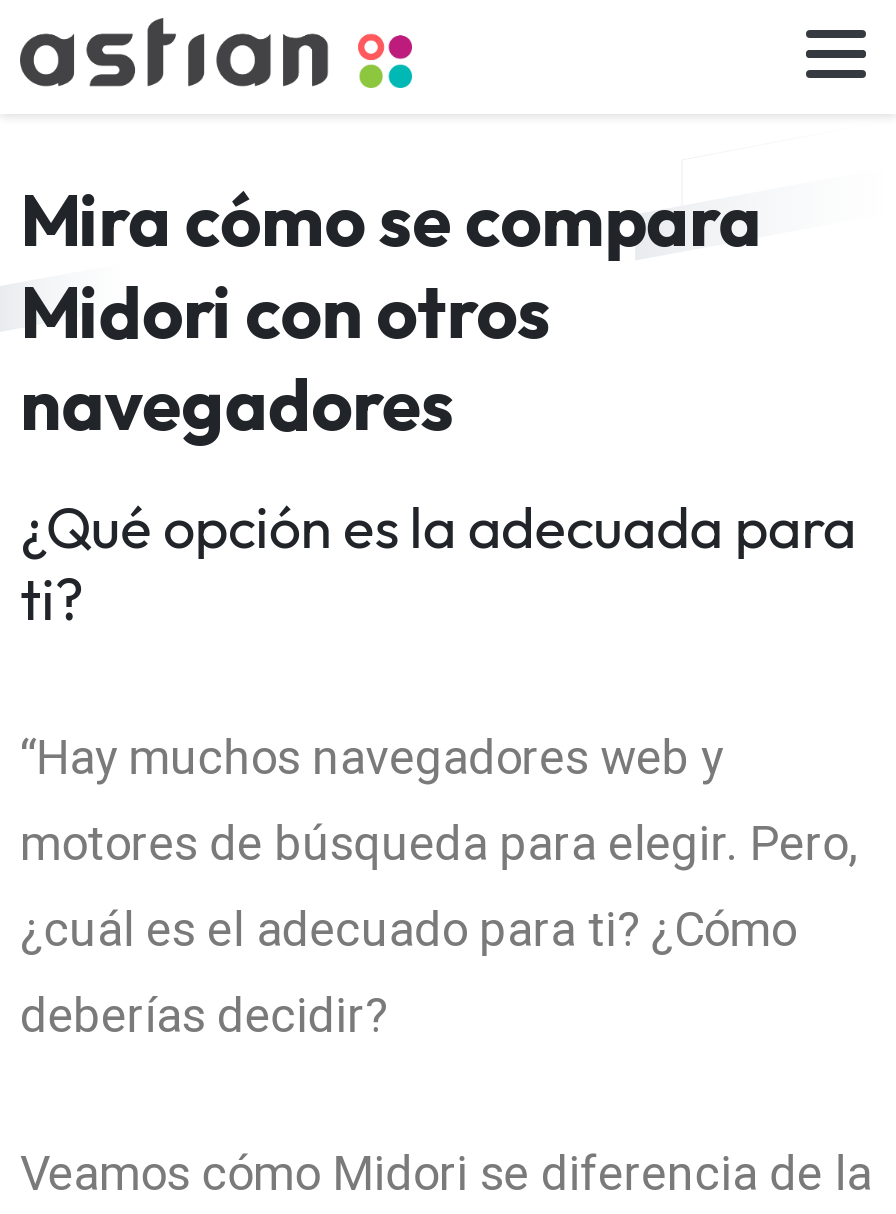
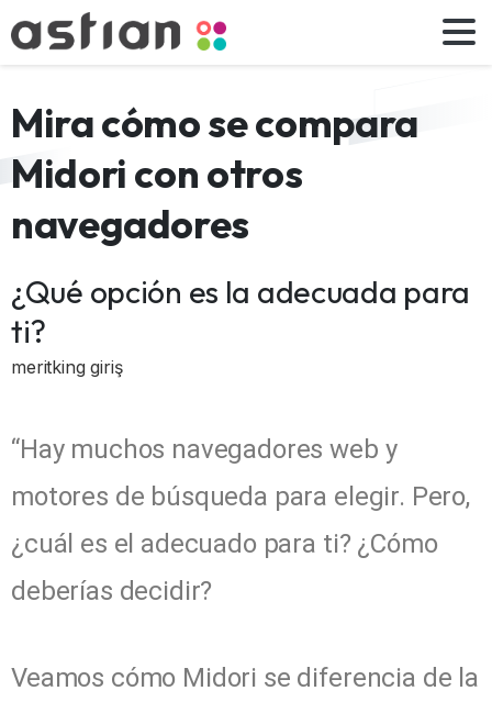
+ meritking giriş
